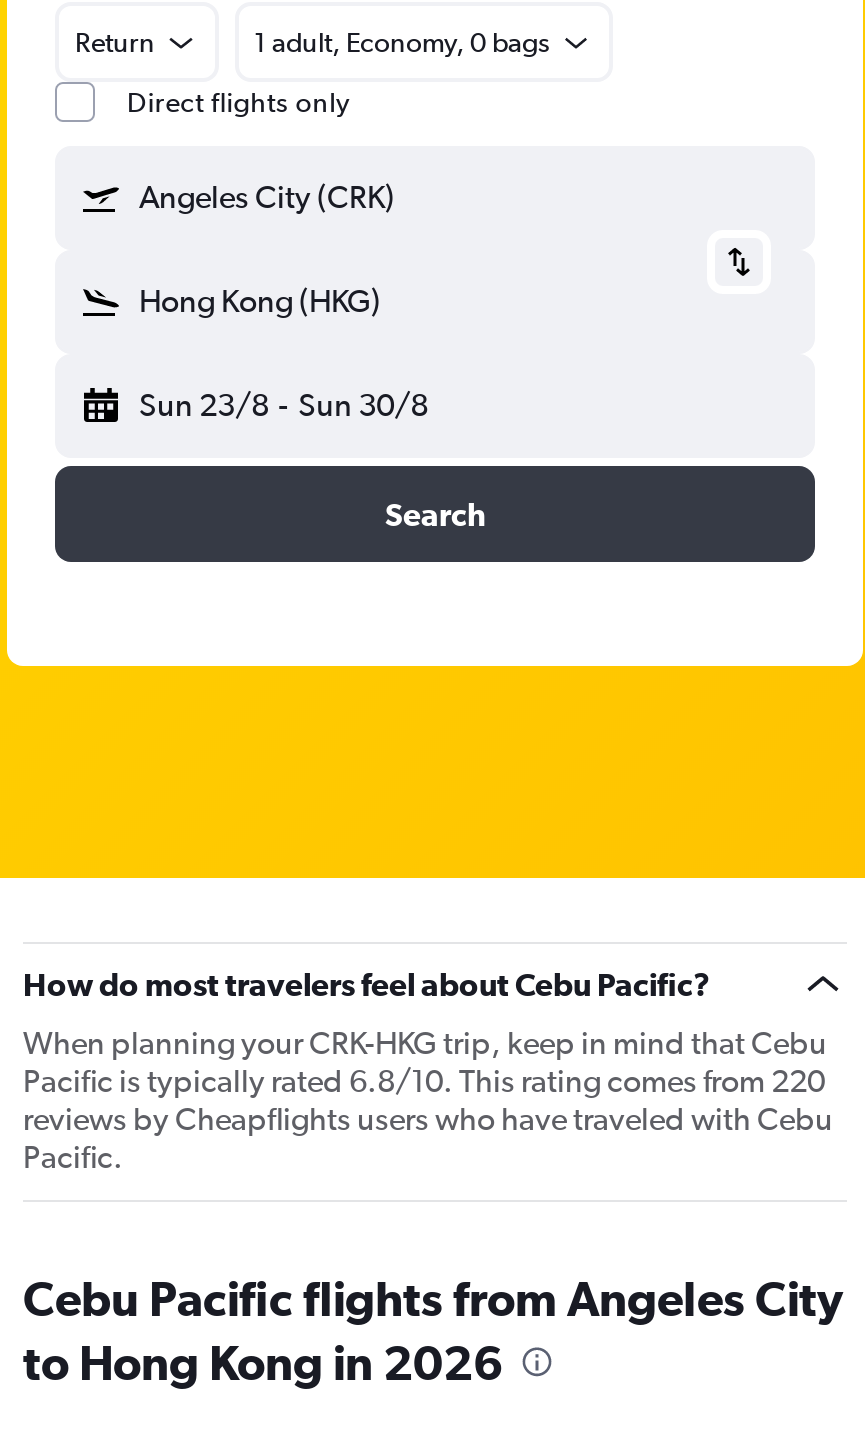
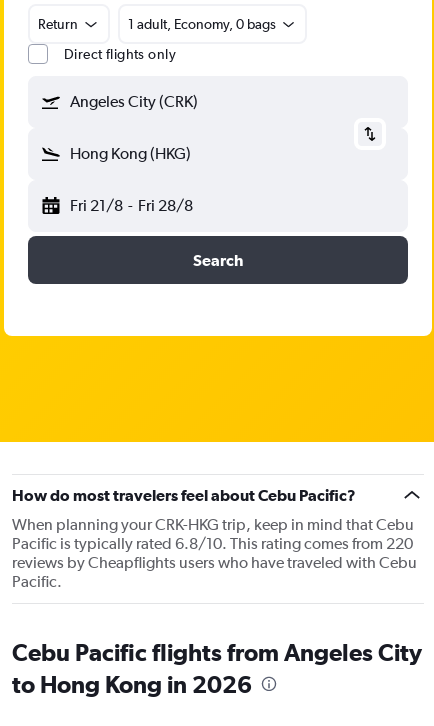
- Sun 23/8 - Sun 30/8
+ Fri 21/8 - Fri 28/8
